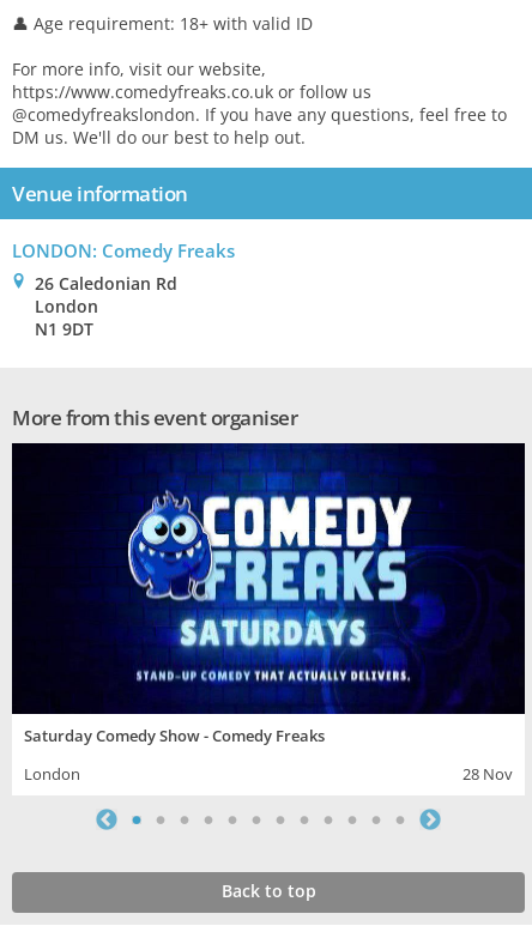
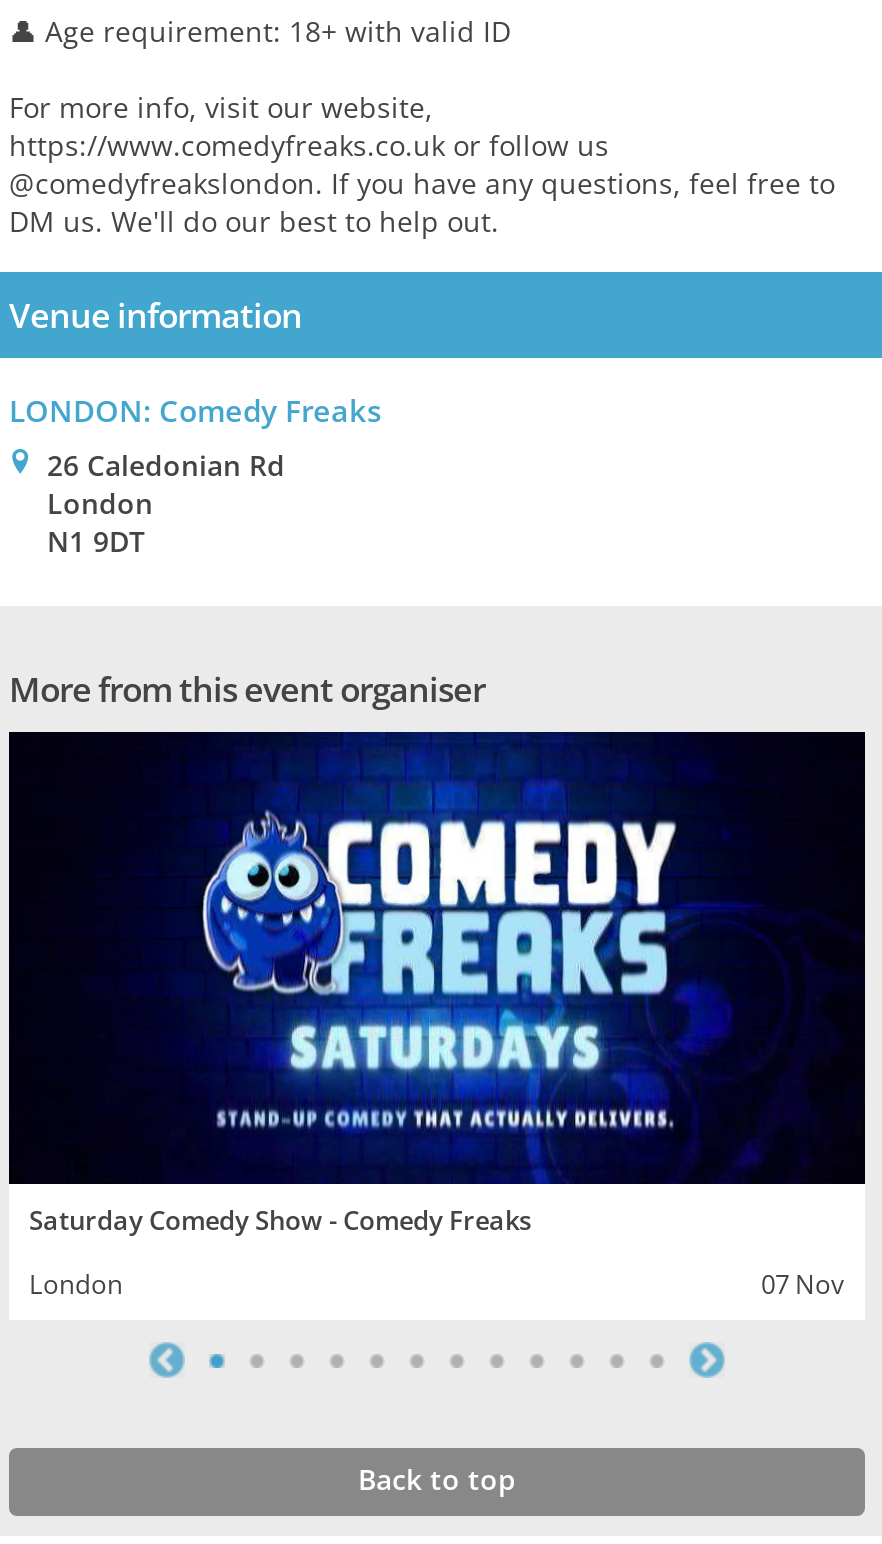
- 28 Nov
+ 07 Nov
